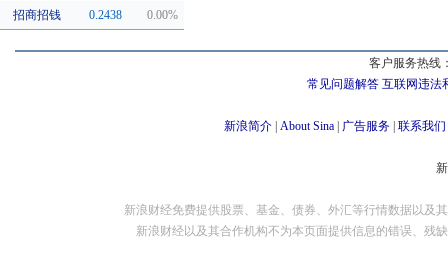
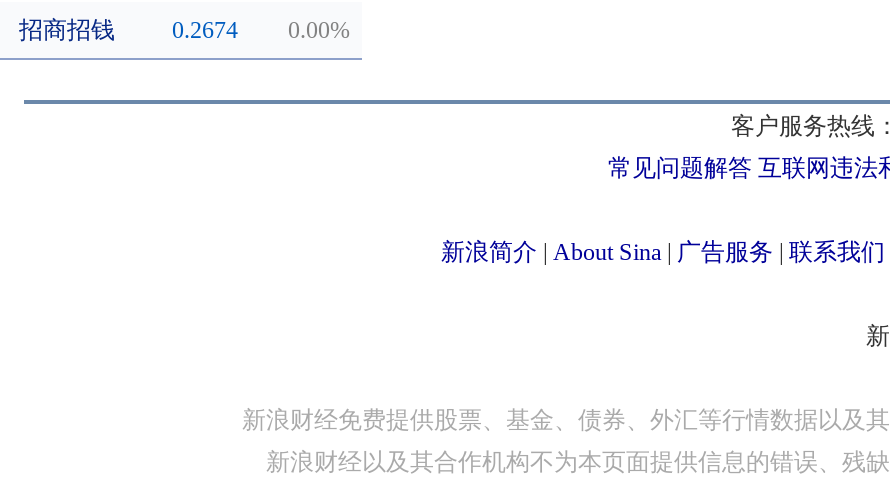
- 0.2438 0.00%
+ 0.2674 0.00%
